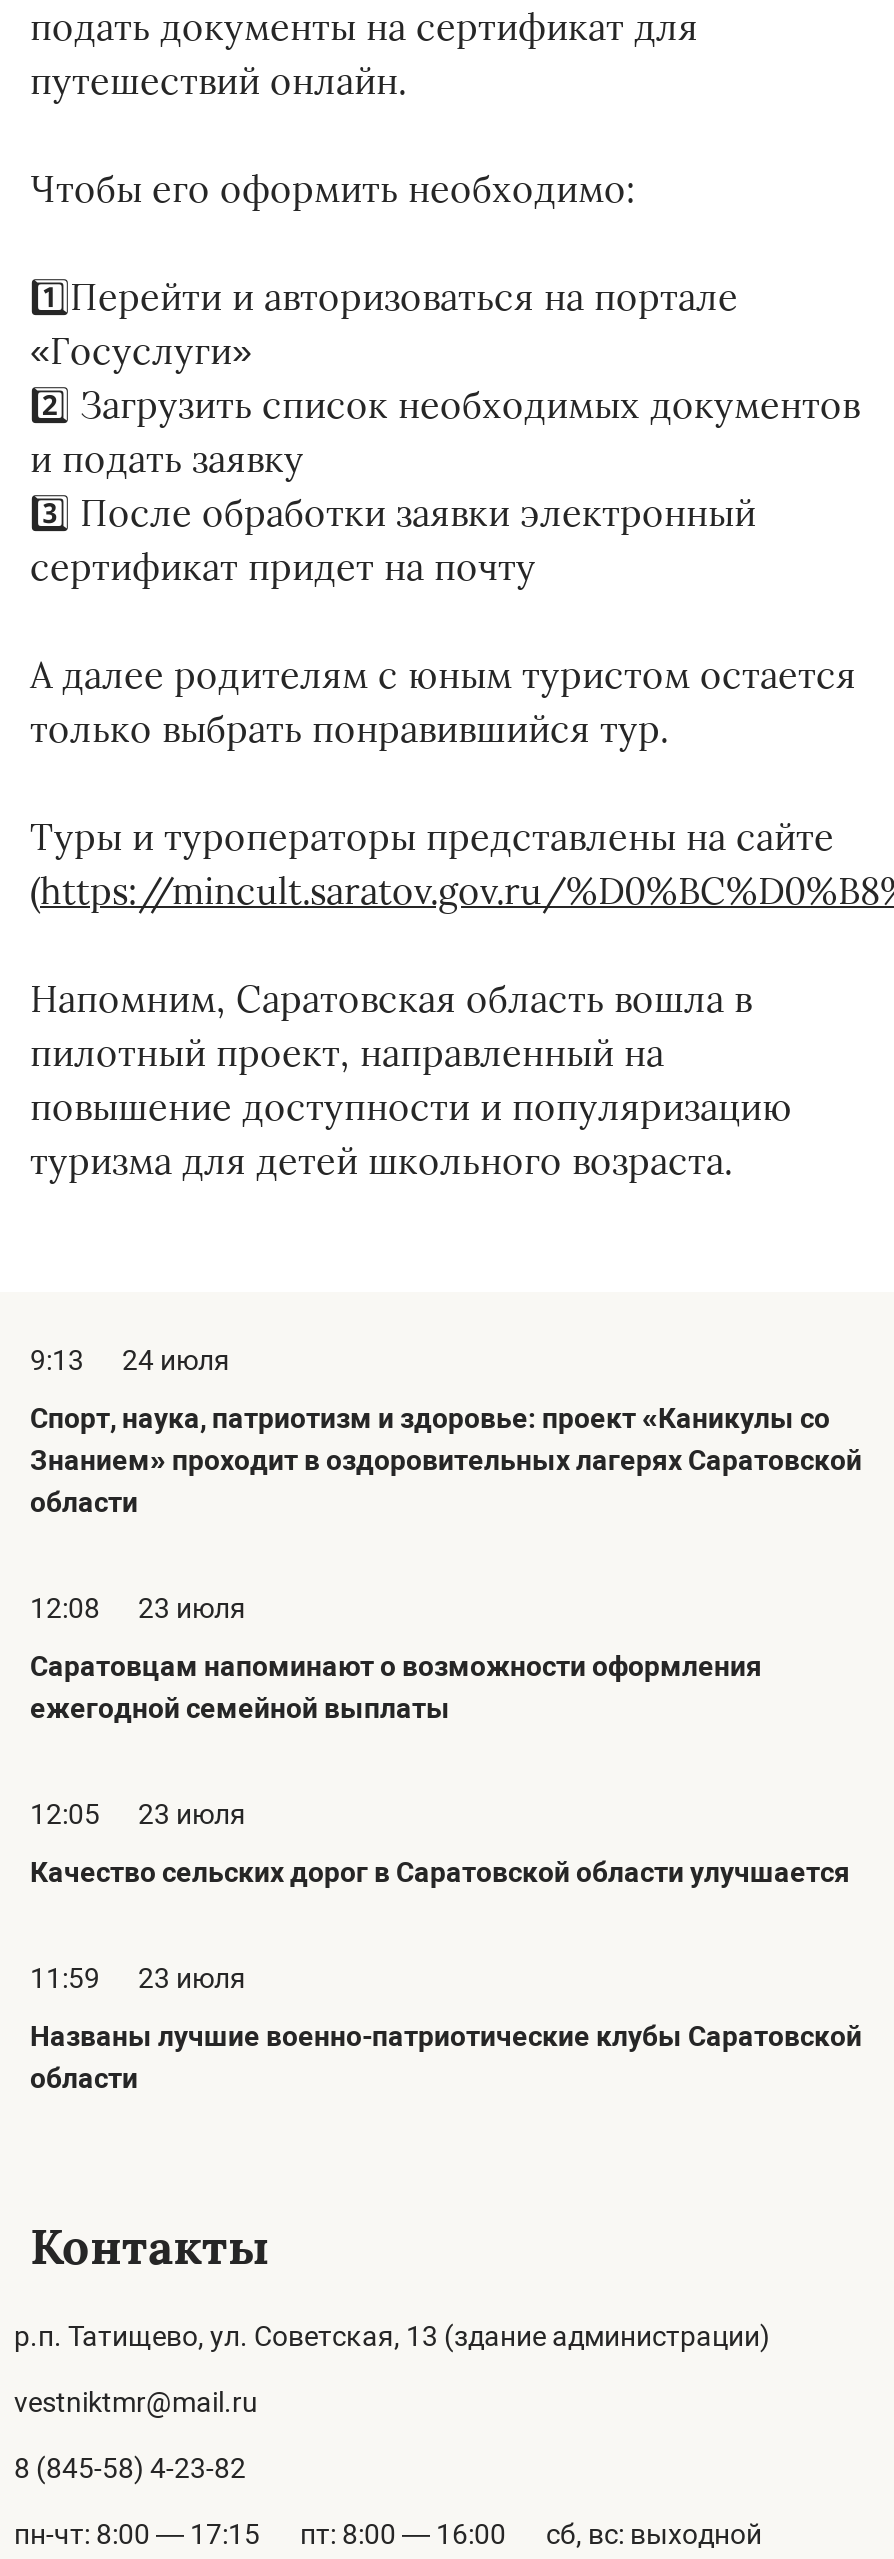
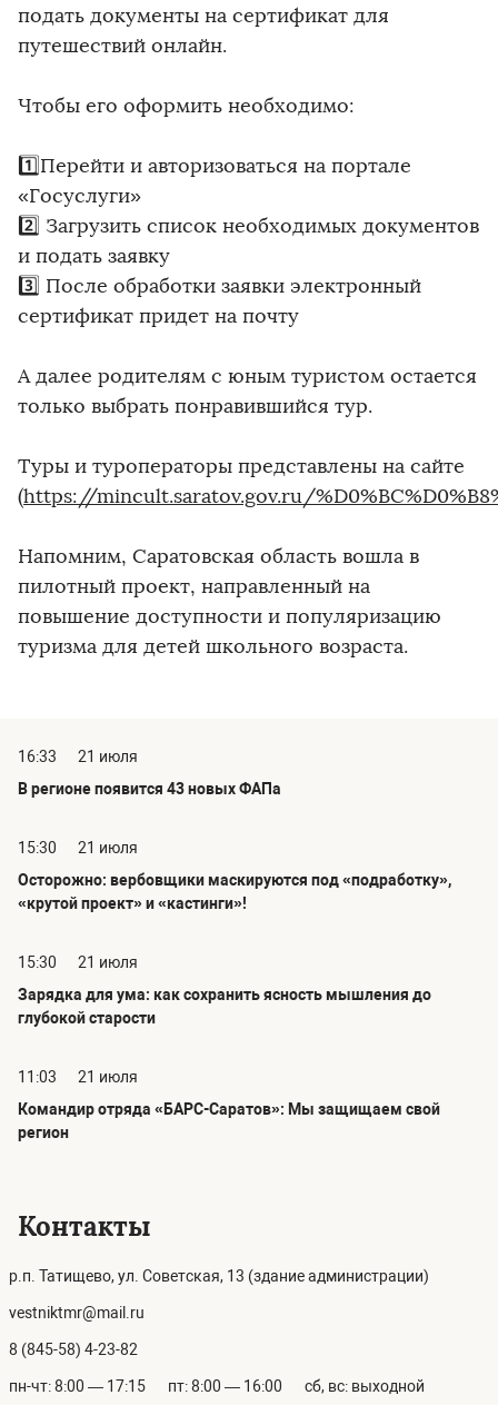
- 9:13
- 24 июля
+ 16:33
+ 21 июля

- Спорт, наука, патриотизм и здоровье: проект «Каникулы со
- Знанием» проходит в оздоровительных лагерях Саратовской
- области
+ В регионе появится 43 новых ФАПа

- 12:08
- 23 июля
+ 15:30
+ 21 июля

- Саратовцам напоминают о возможности оформления
- ежегодной семейной выплаты
+ Осторожно: вербовщики маскируются под «подработку»,
+ «крутой проект» и «кастинги»!

- 12:05
- 23 июля
+ 15:30
+ 21 июля

- Качество сельских дорог в Саратовской области улучшается
+ Зарядка для ума: как сохранить ясность мышления до
+ глубокой старости

- 11:59
- 23 июля
+ 11:03
+ 21 июля

- Названы лучшие военно-патриотические клубы Саратовской
- области
+ Командир отряда «БАРС-Саратов»: Мы защищаем свой
+ регион
